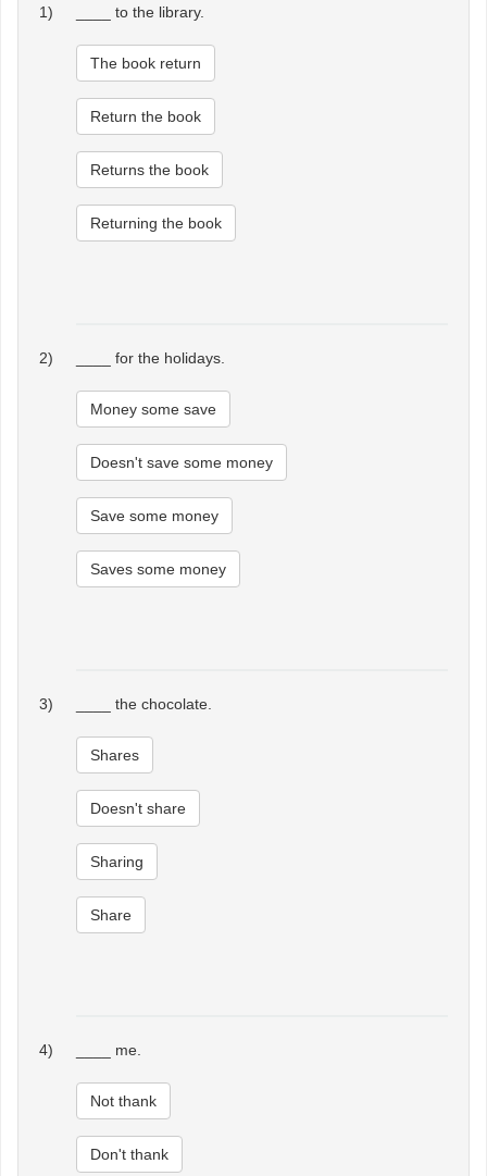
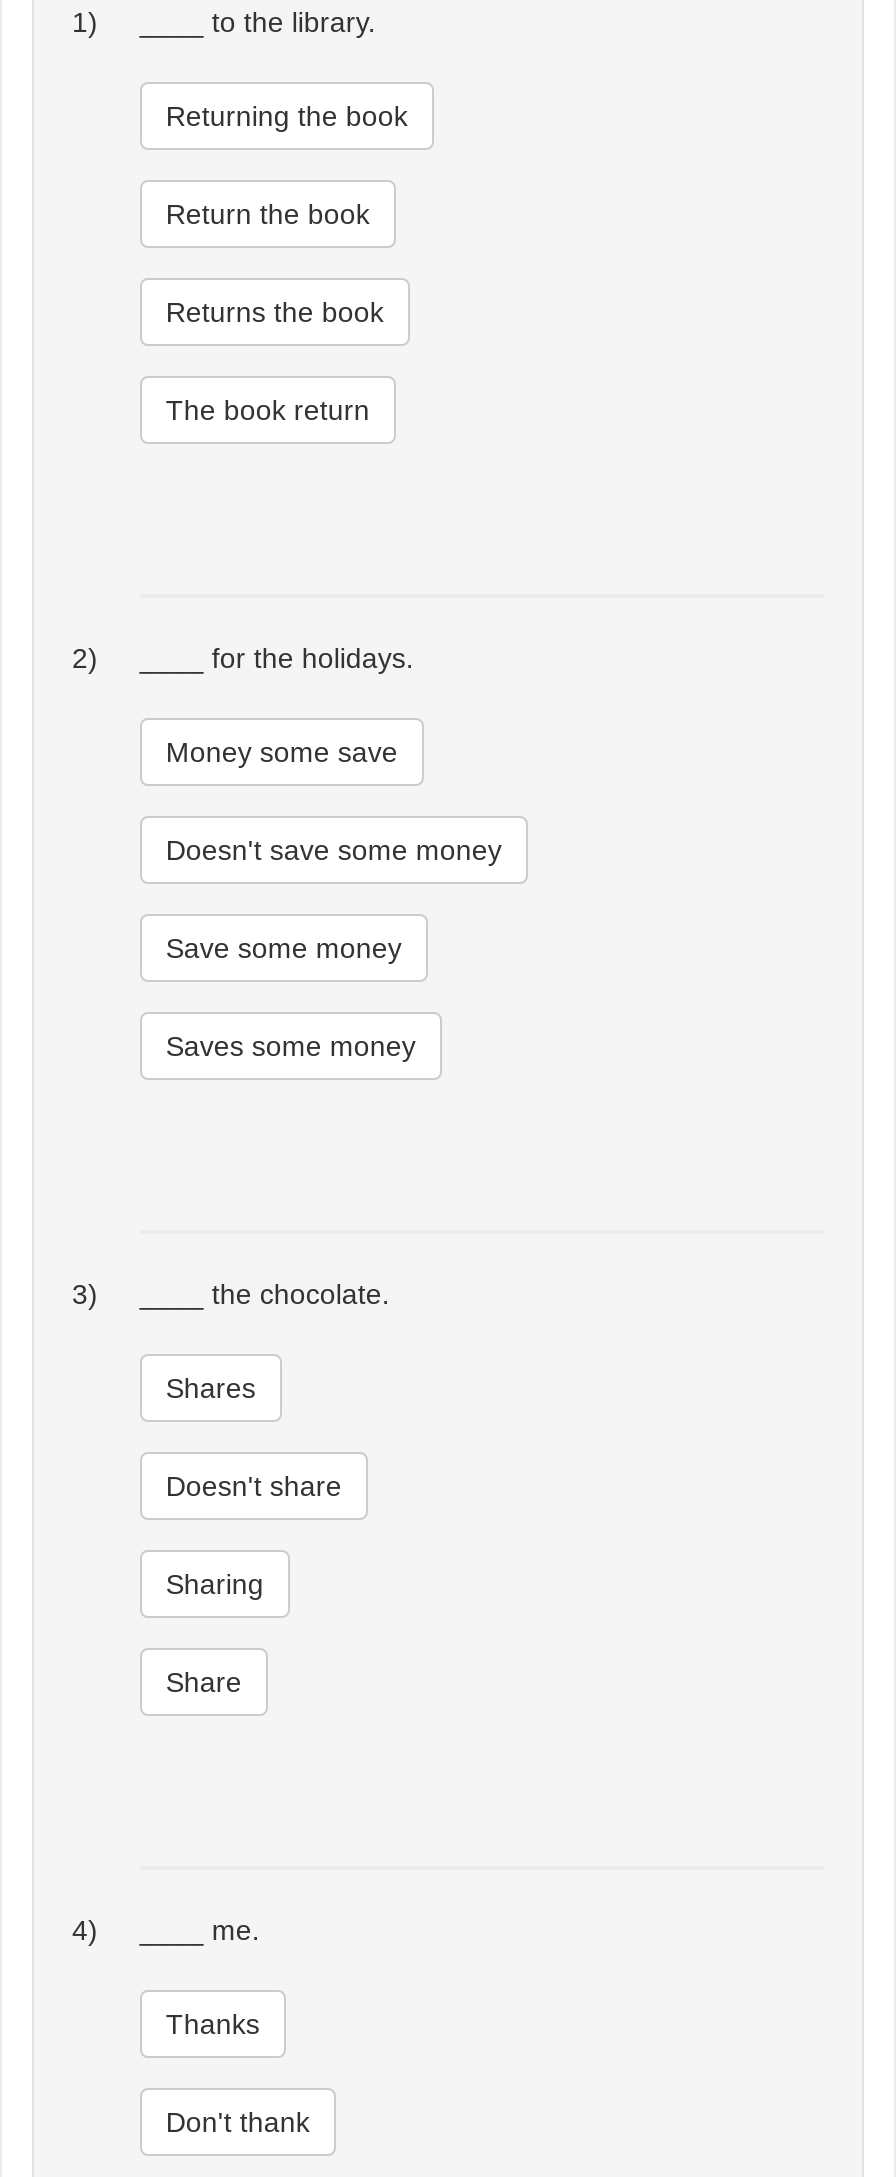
moved down: The book return

moved up: Returning the book

- Not thank
+ Thanks
